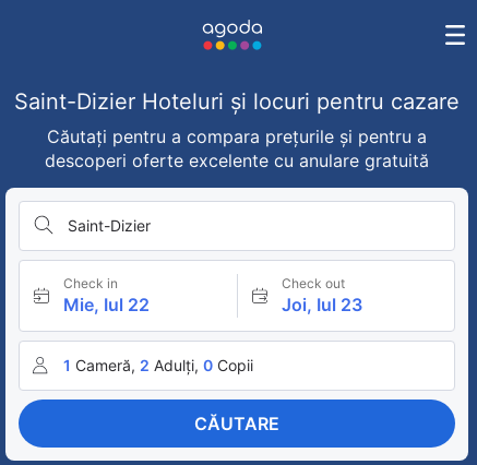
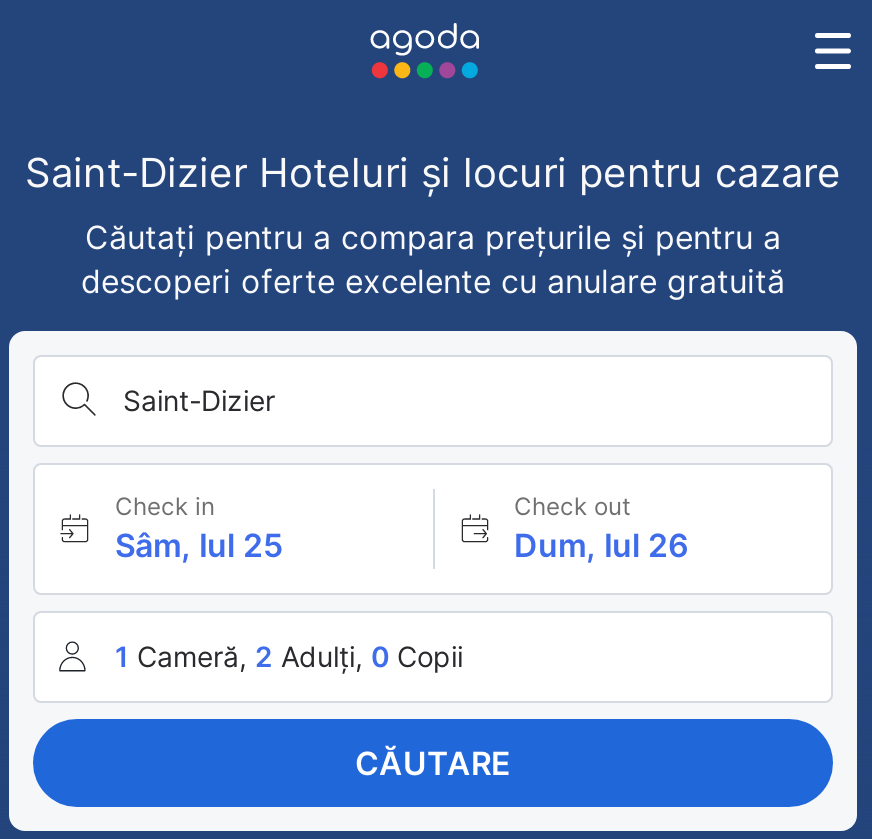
- Mie, Iul 22
+ Sâm, Iul 25

- Joi, Iul 23
+ Dum, Iul 26
